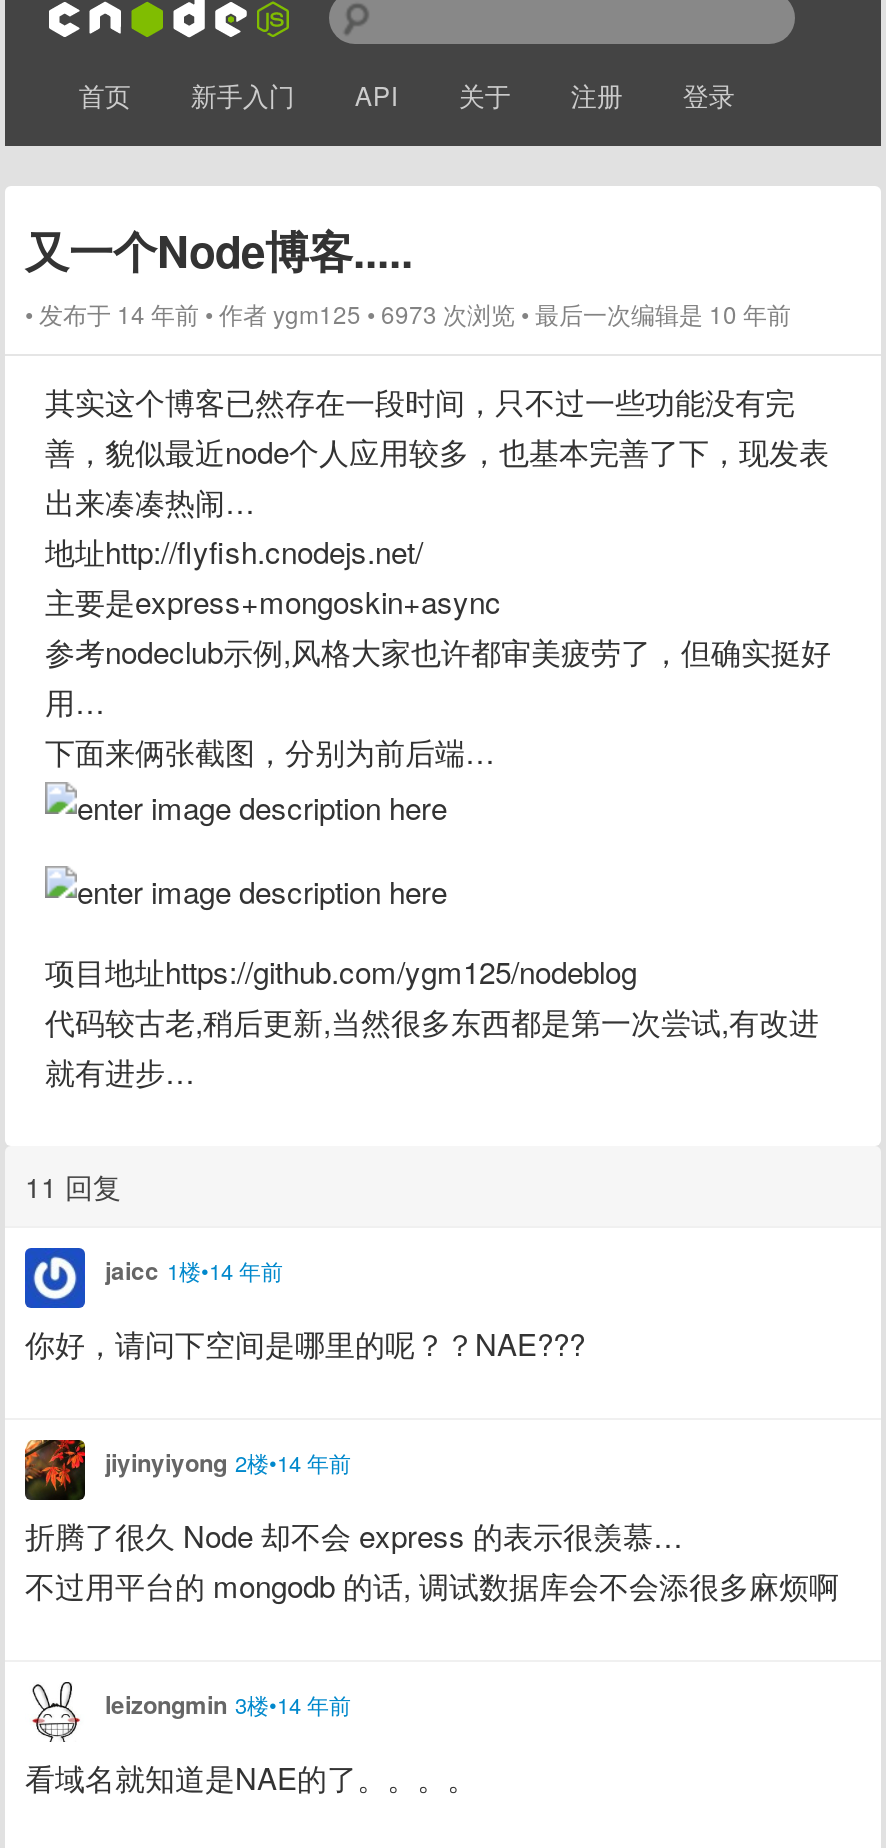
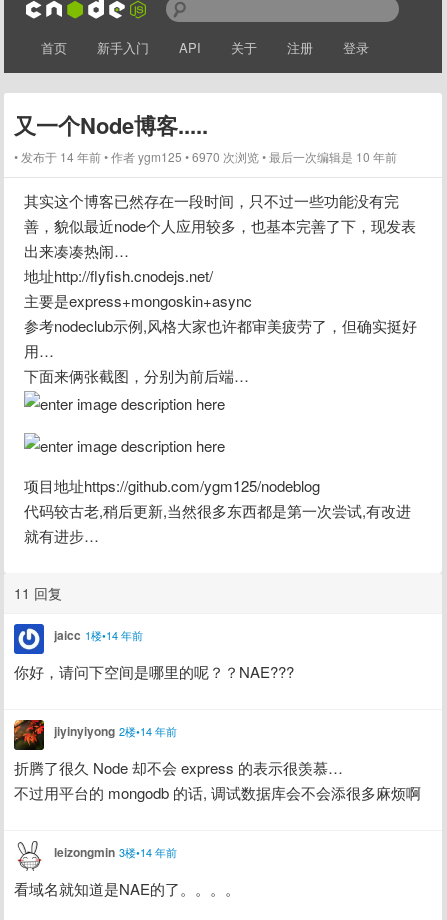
- 发布于 14 年前 作者ygm125 6973 次浏览 最后一次编辑是 10 年前
+ 发布于 14 年前 作者ygm125 6970 次浏览 最后一次编辑是 10 年前
